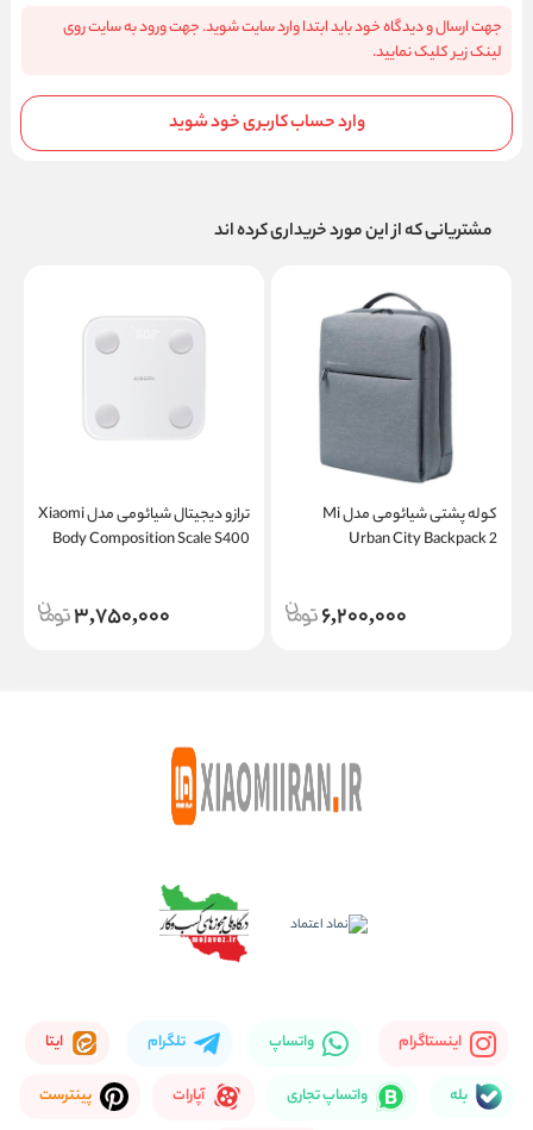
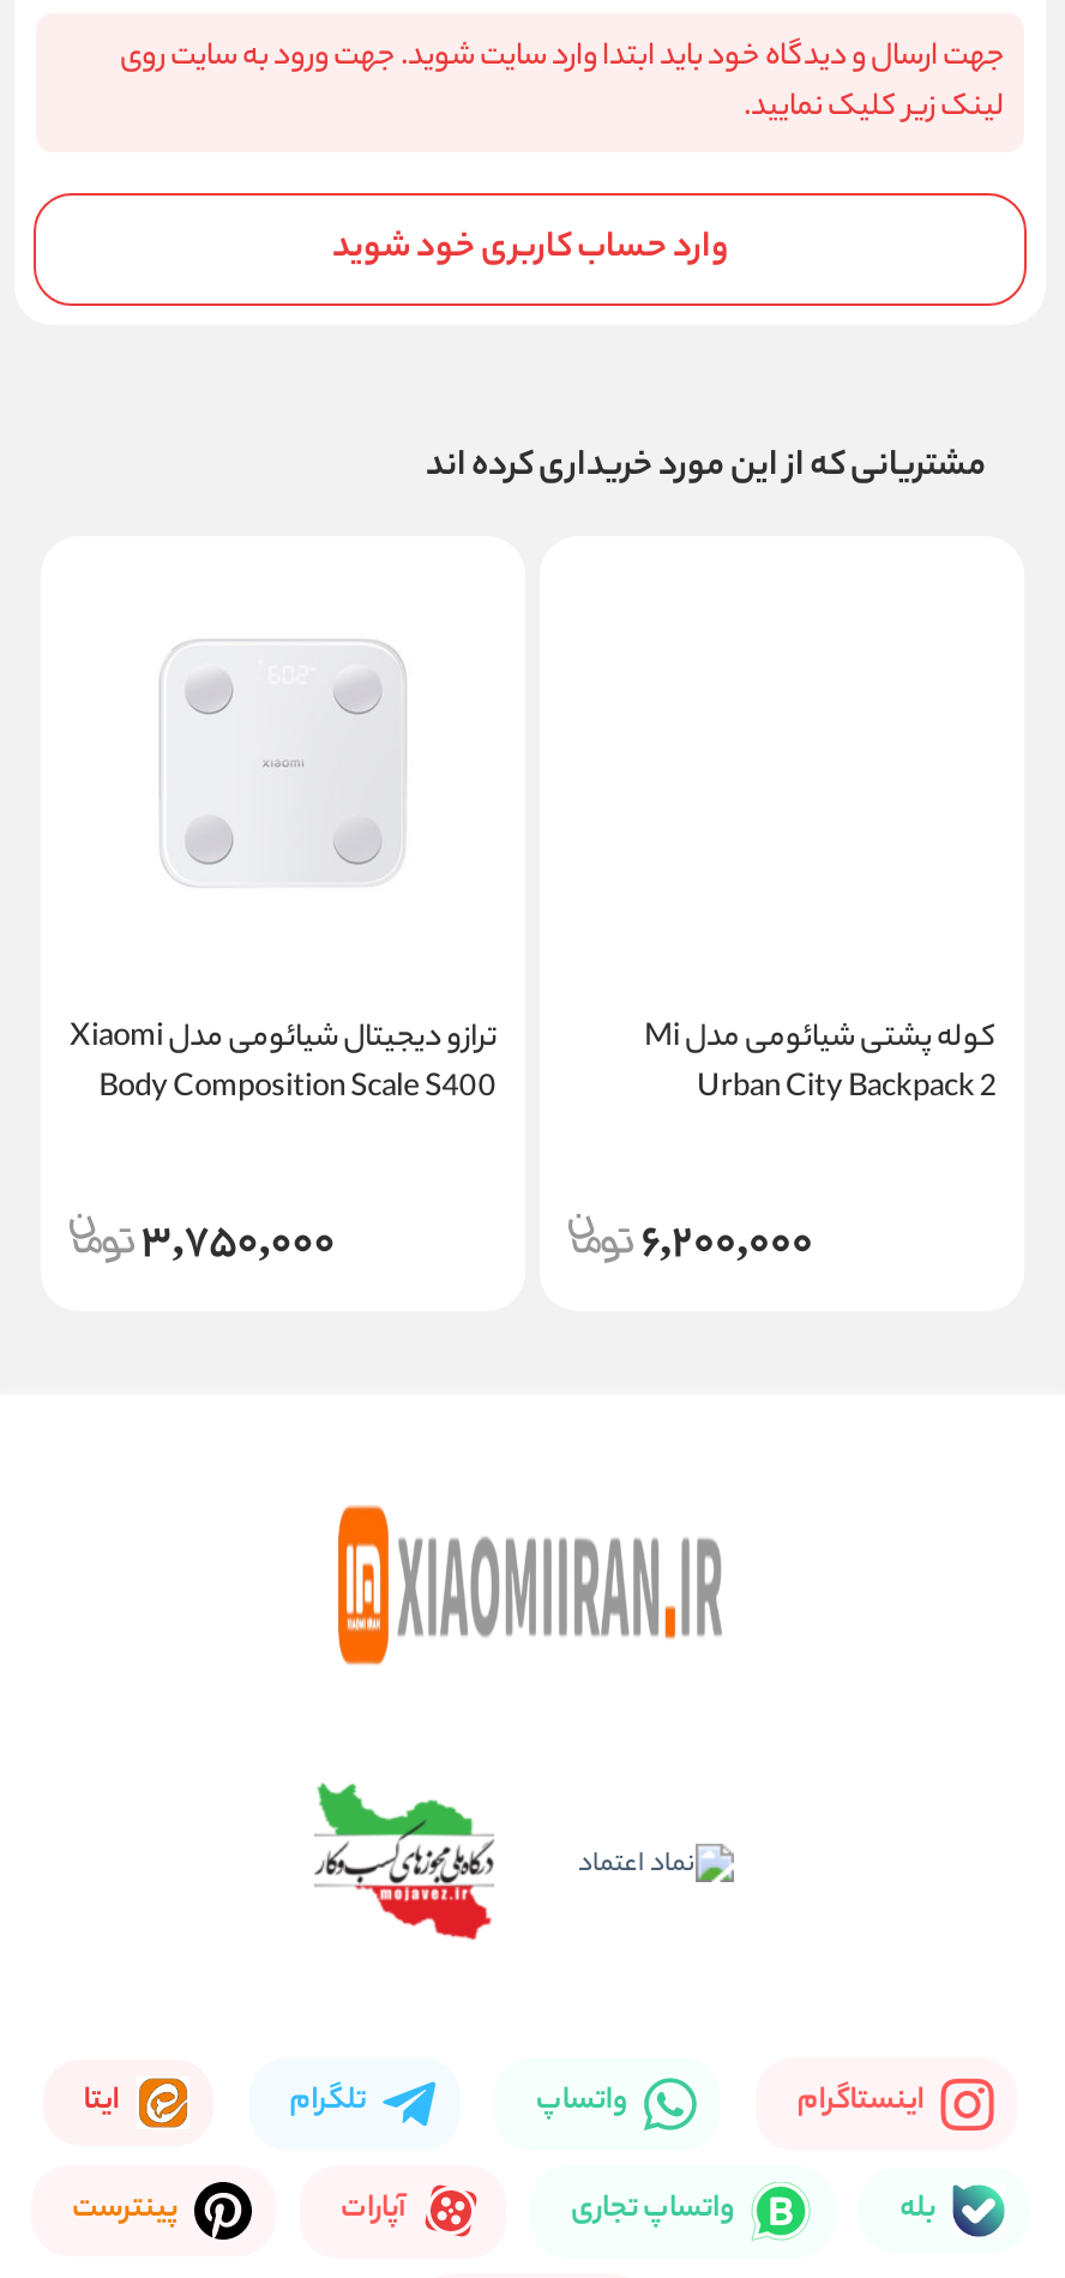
- [image]
